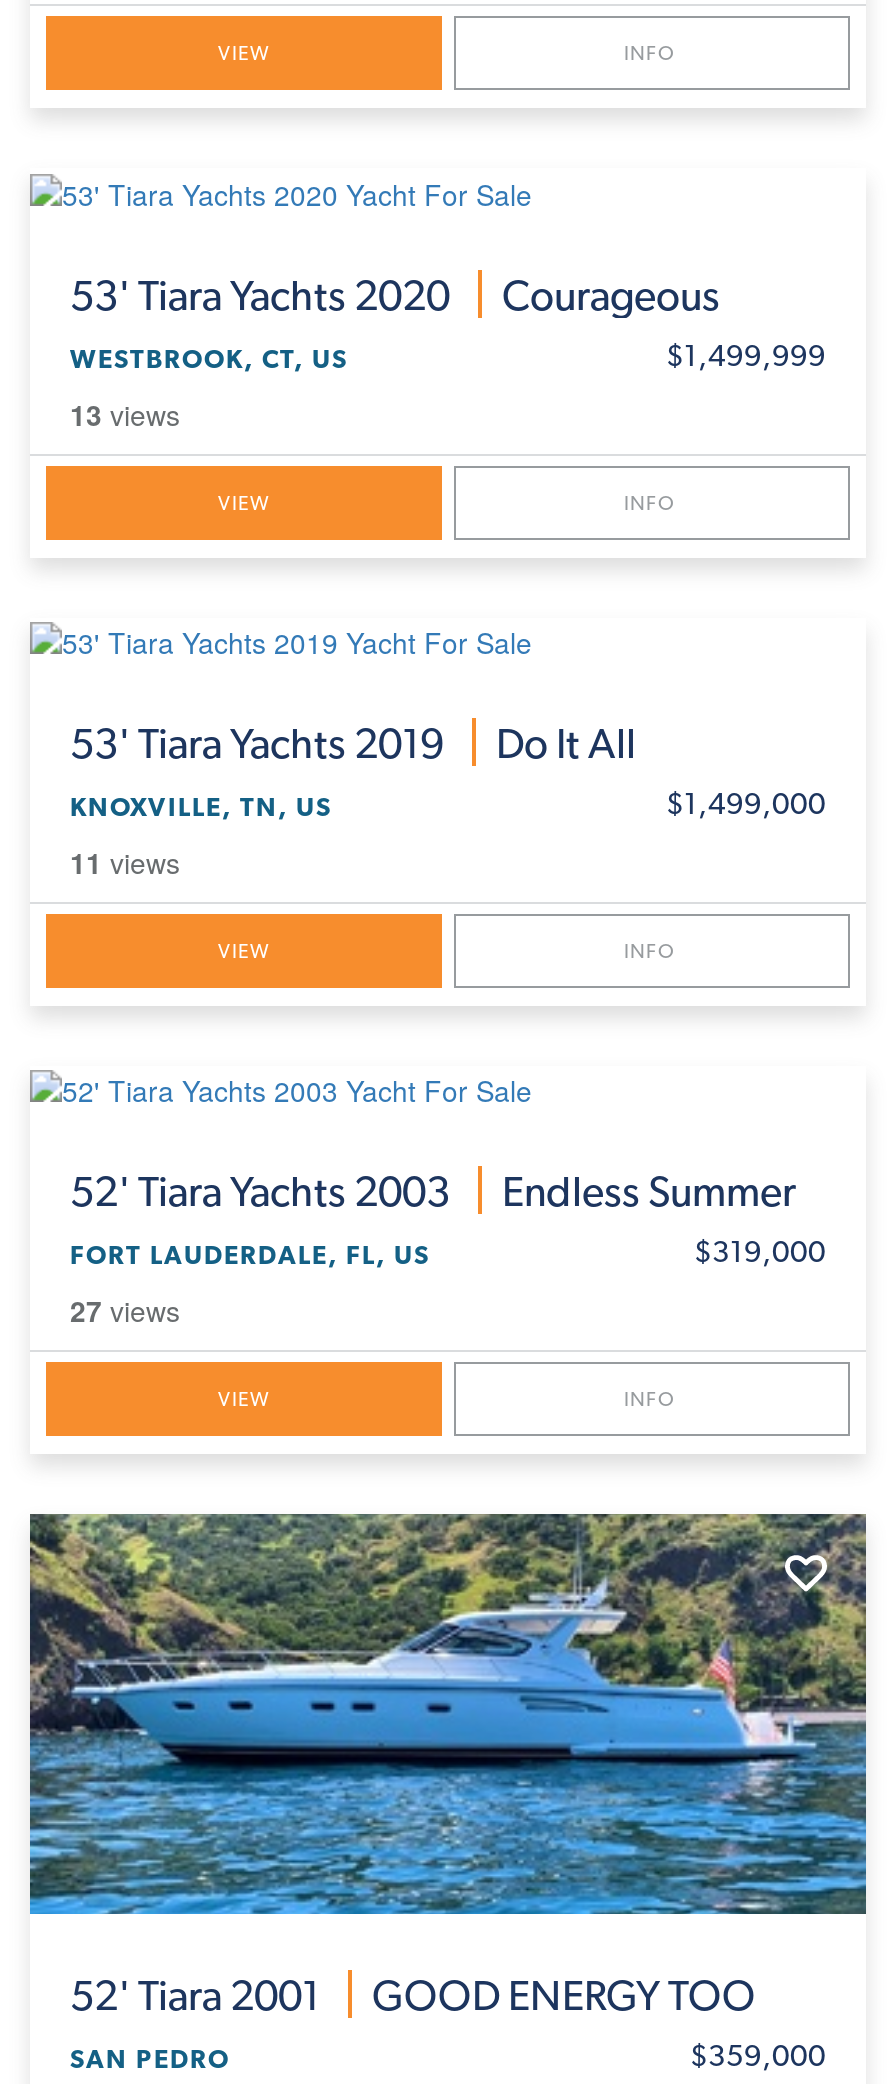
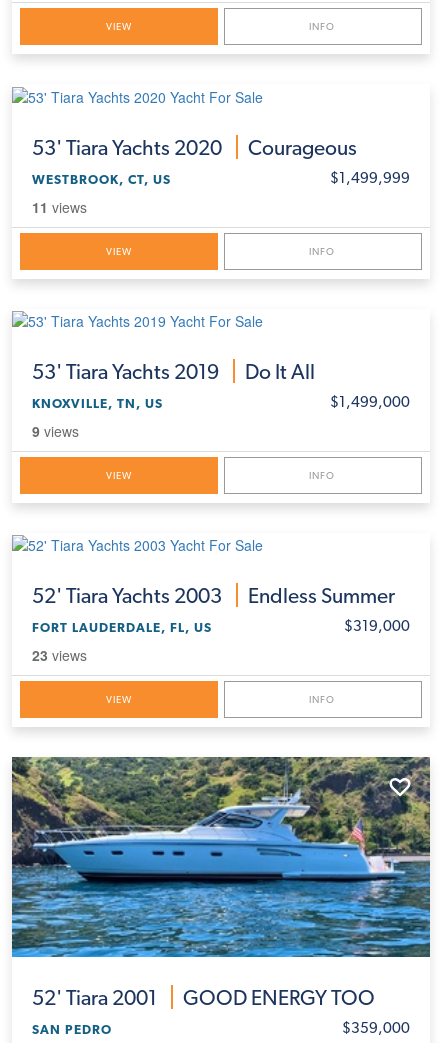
- 13 views
+ 11 views

- 11 views
+ 9 views

- 27 views
+ 23 views
